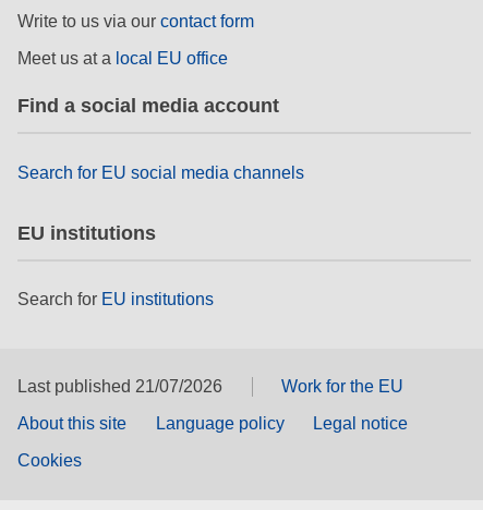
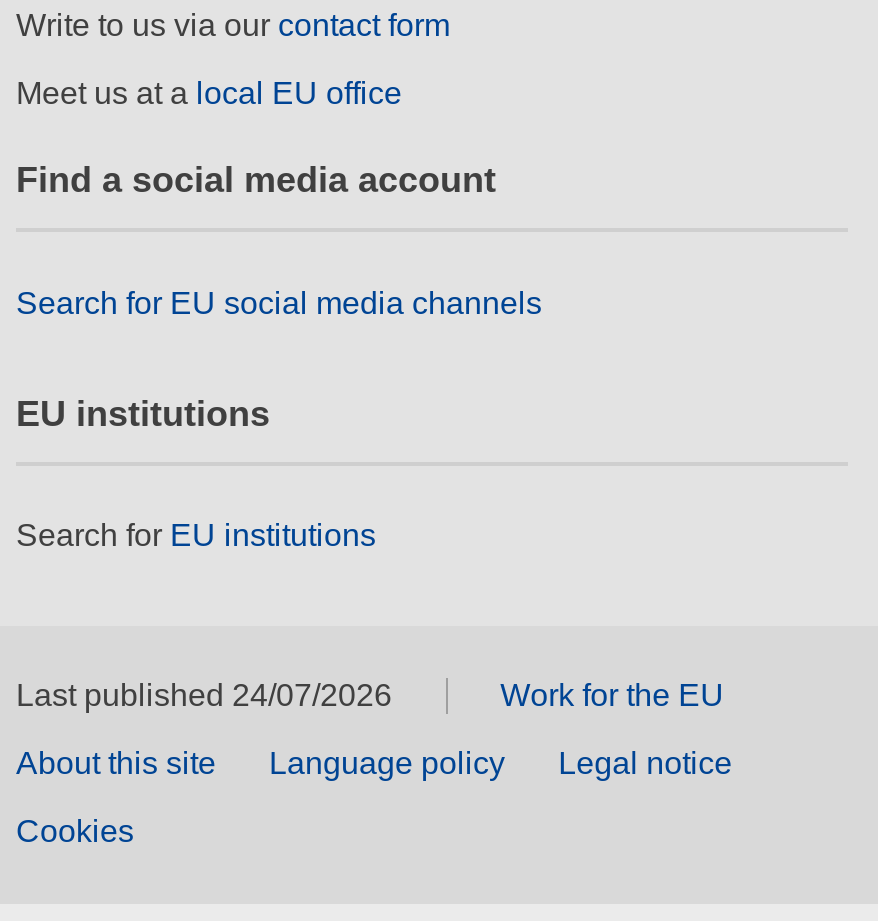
- Last published 21/07/2026
+ Last published 24/07/2026
